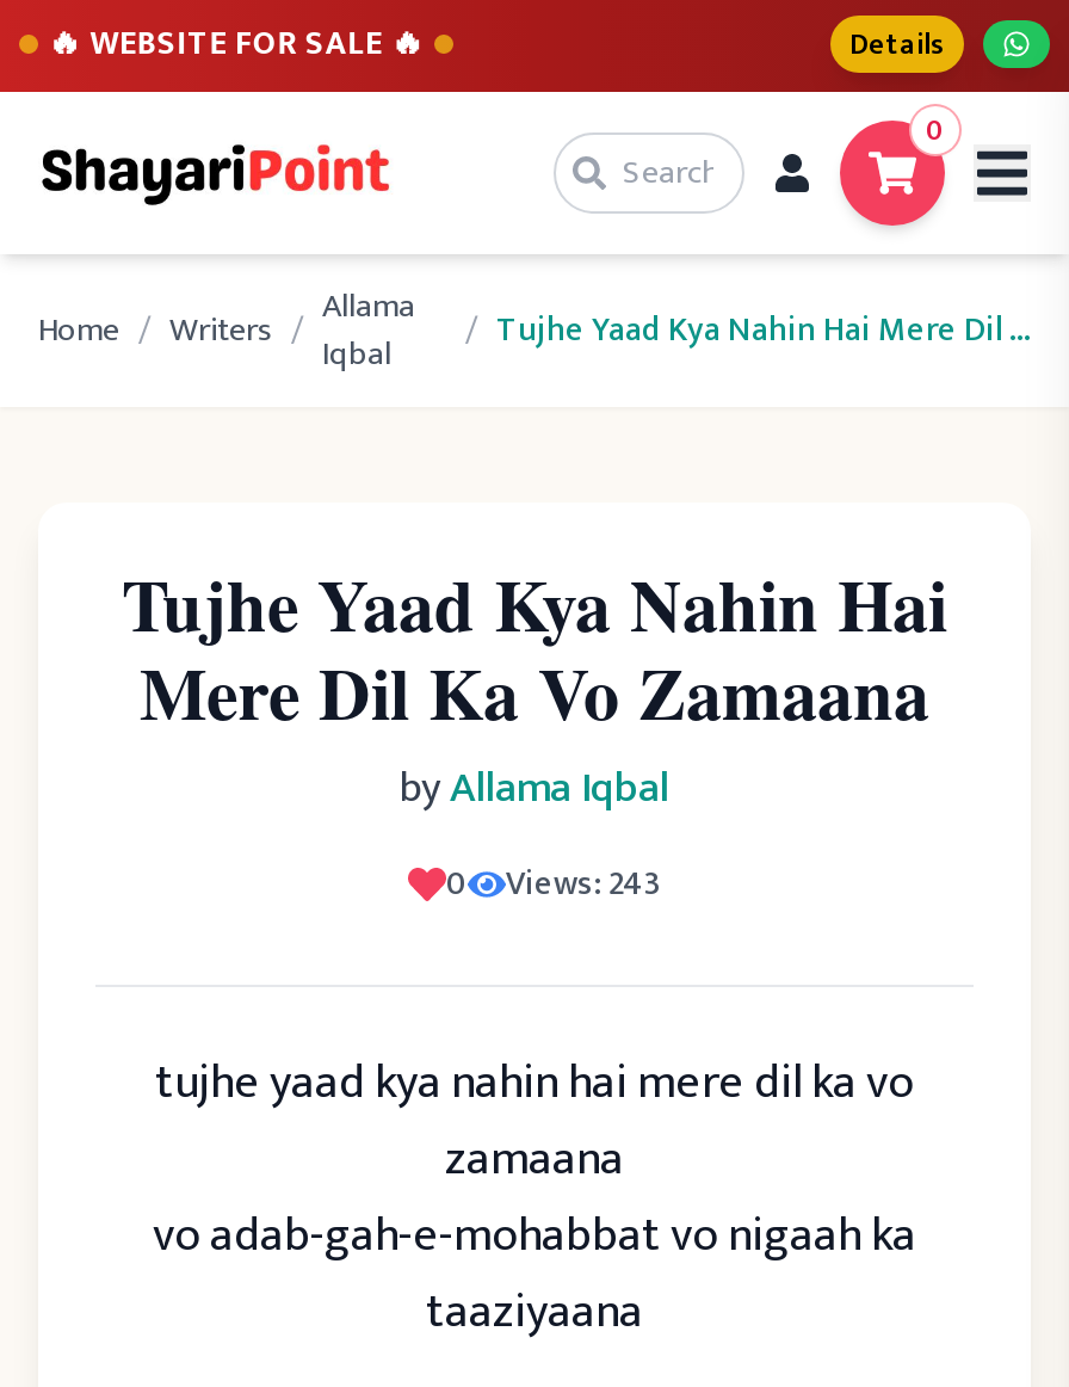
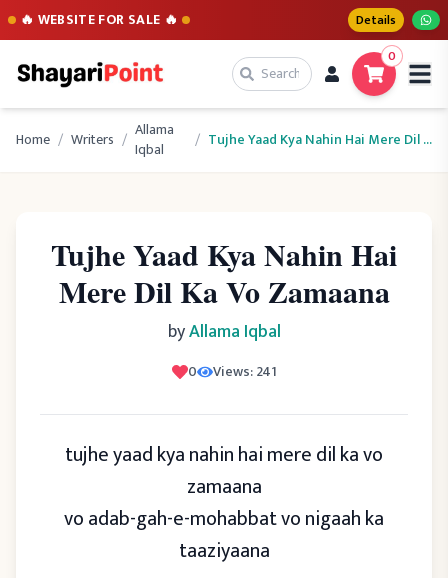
- Views: 243
+ Views: 241
